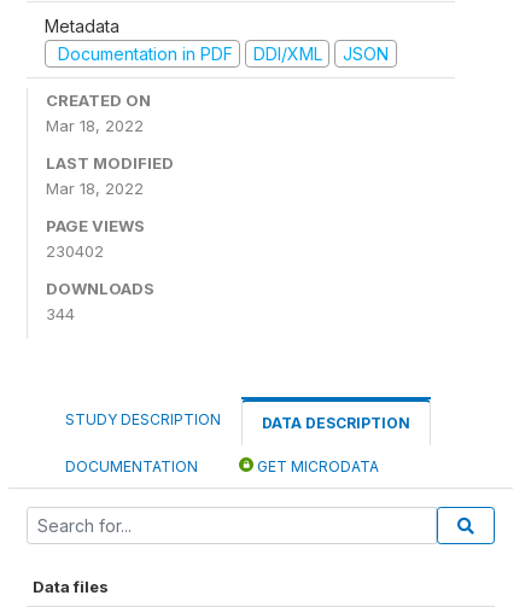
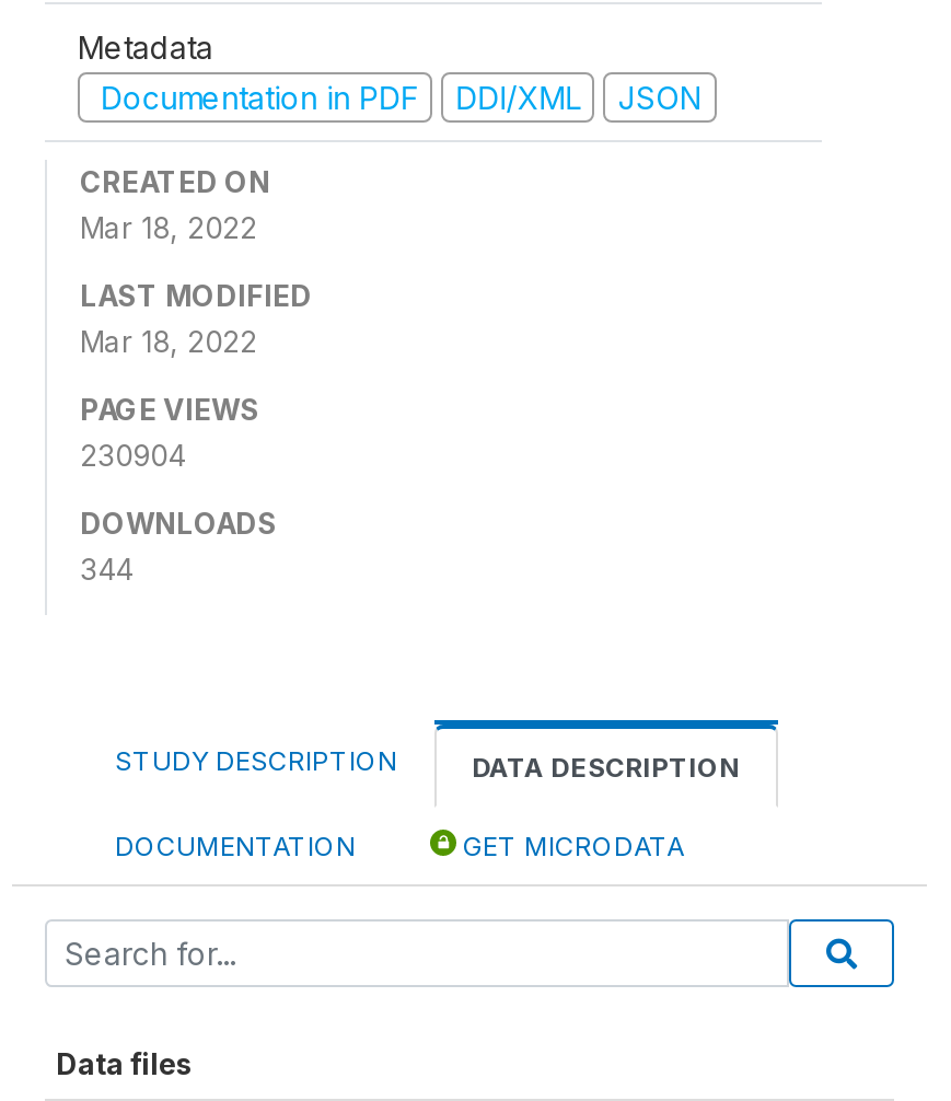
- 230402
+ 230904
